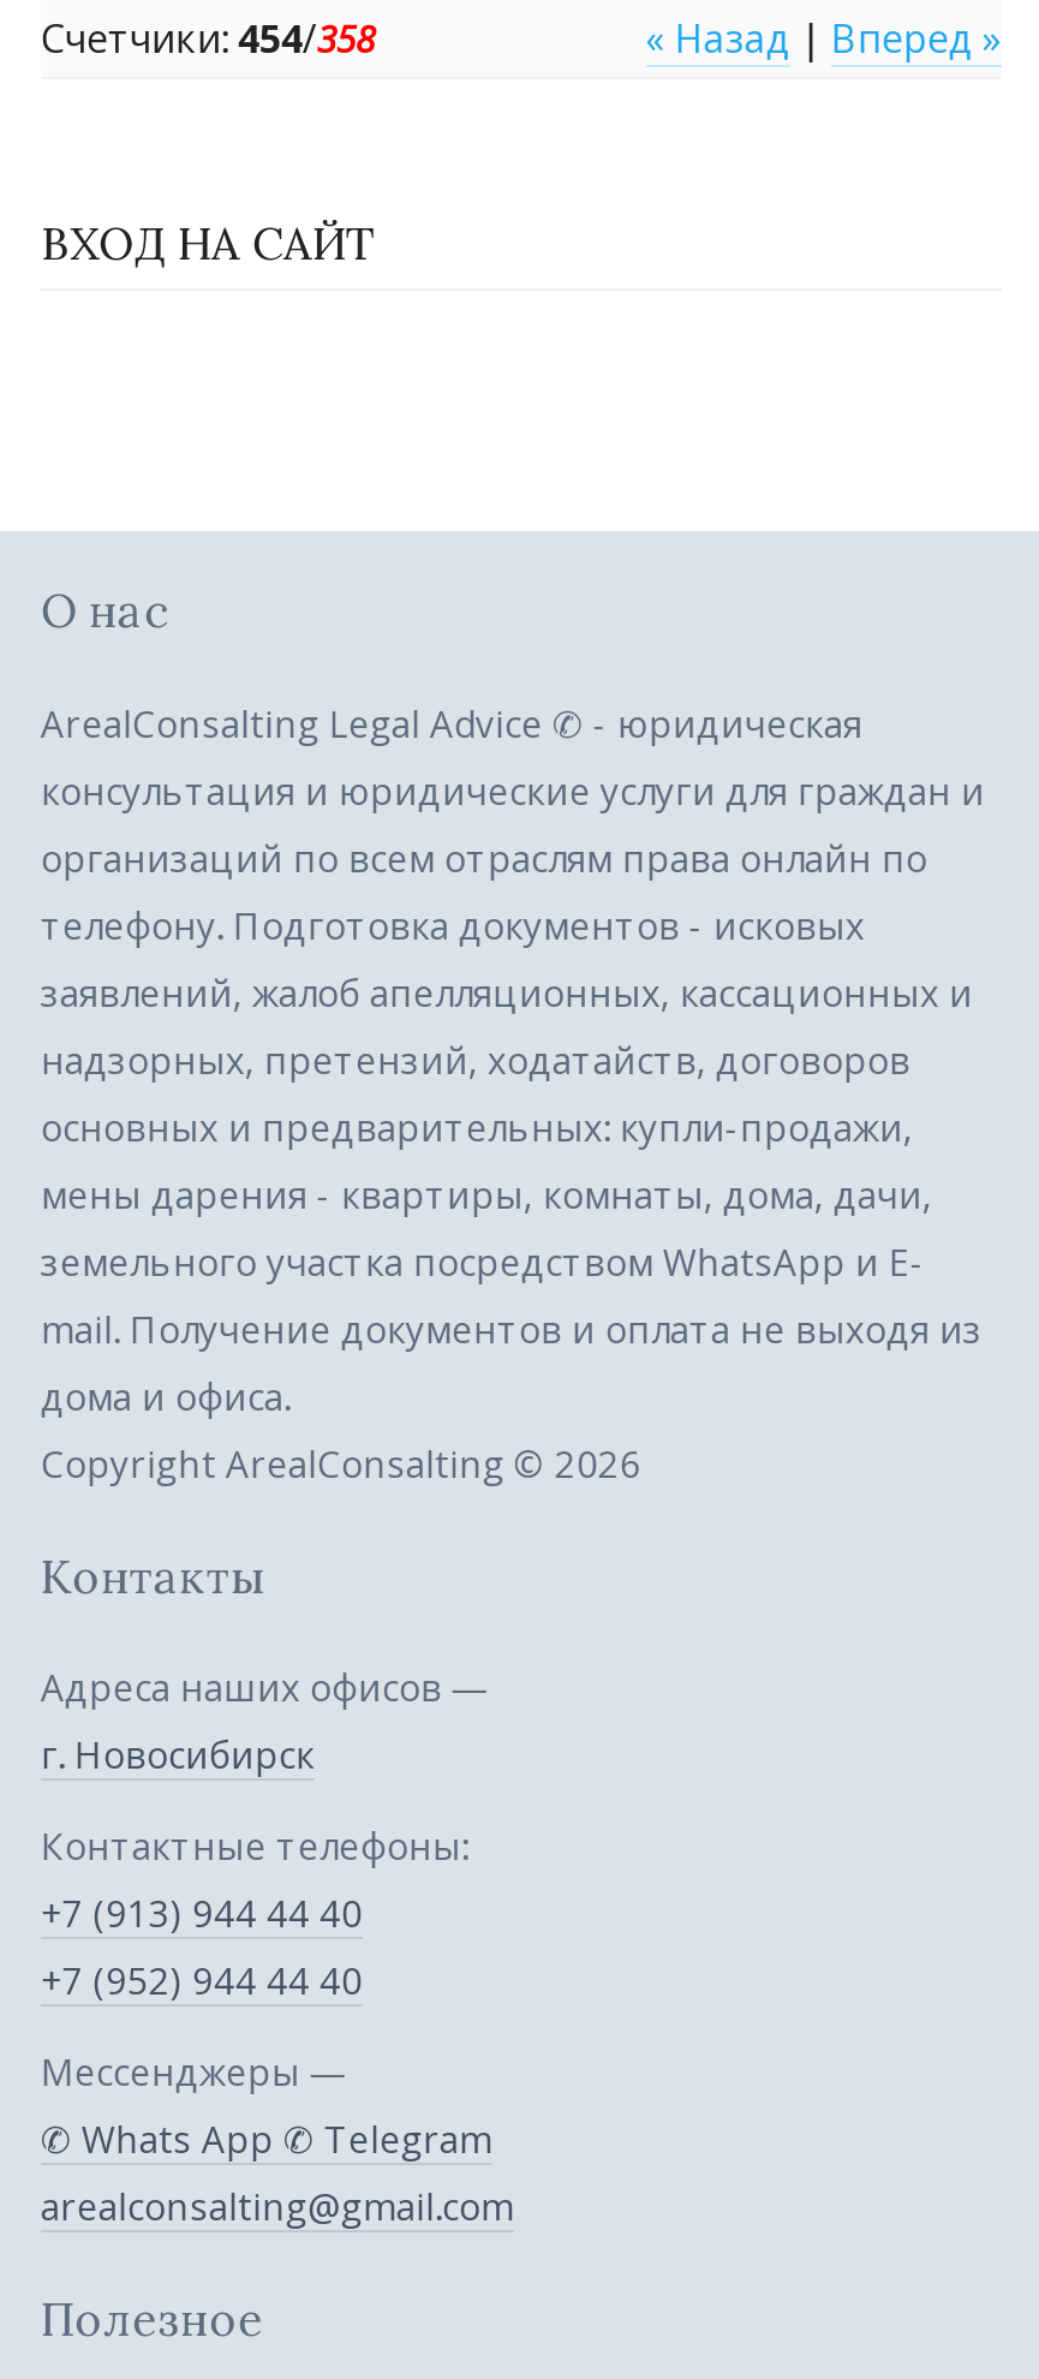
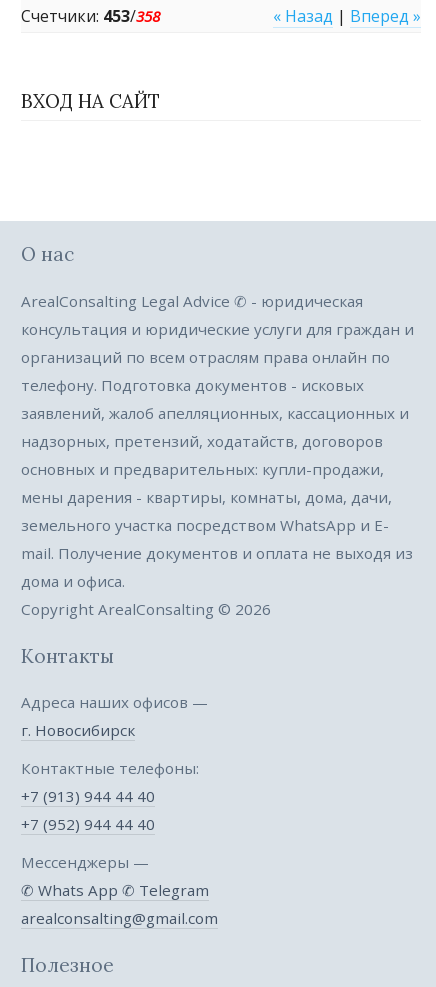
- Счетчики: 454/358
+ Счетчики: 453/358
